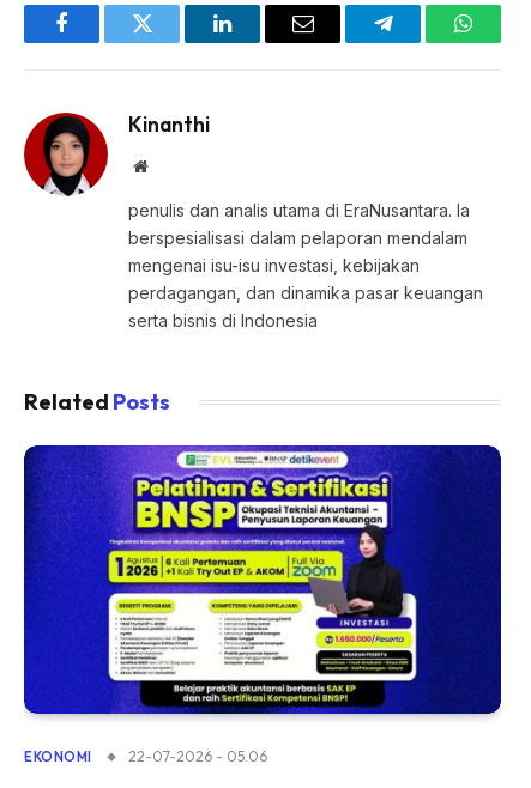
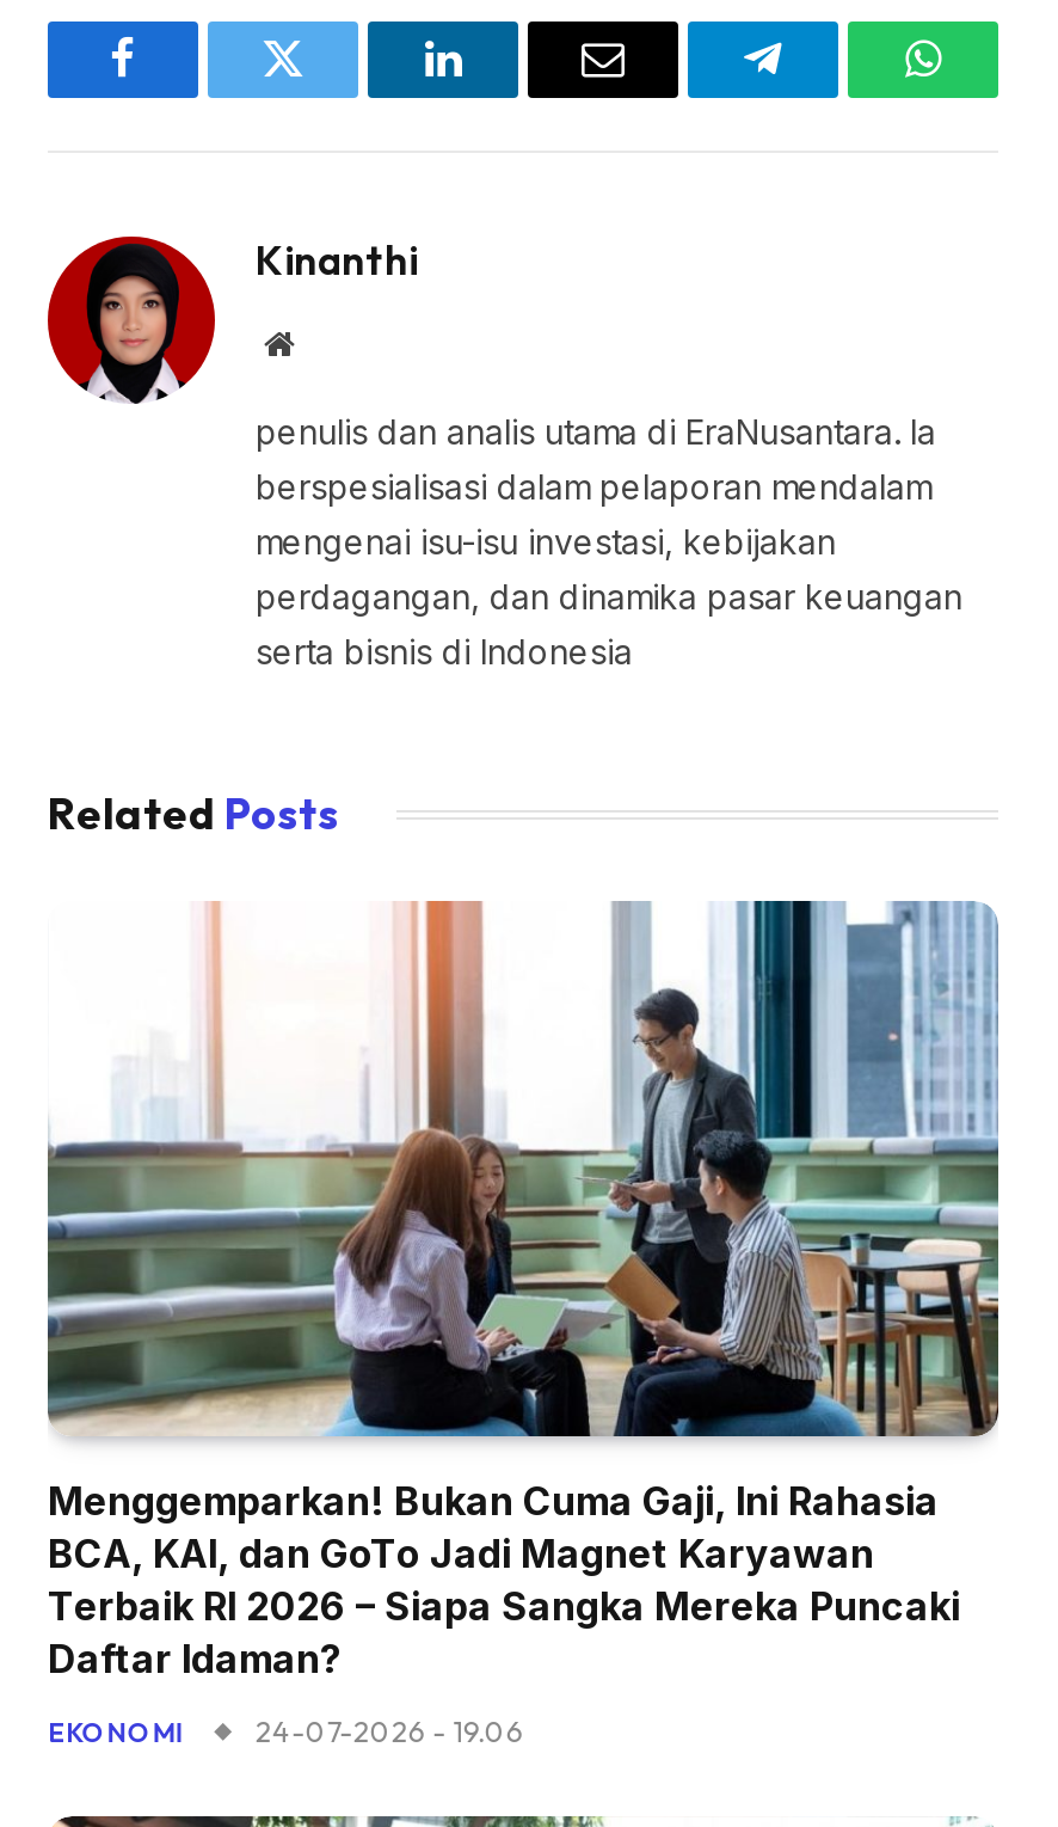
+ Menggemparkan! Bukan Cuma Gaji, Ini Rahasia
+ BCA, KAI, dan GoTo Jadi Magnet Karyawan
+ Terbaik RI 2026 – Siapa Sangka Mereka Puncaki
+ Daftar Idaman?

- [image]
+ [image]

- 22-07-2026 - 05.06
+ 24-07-2026 - 19.06
